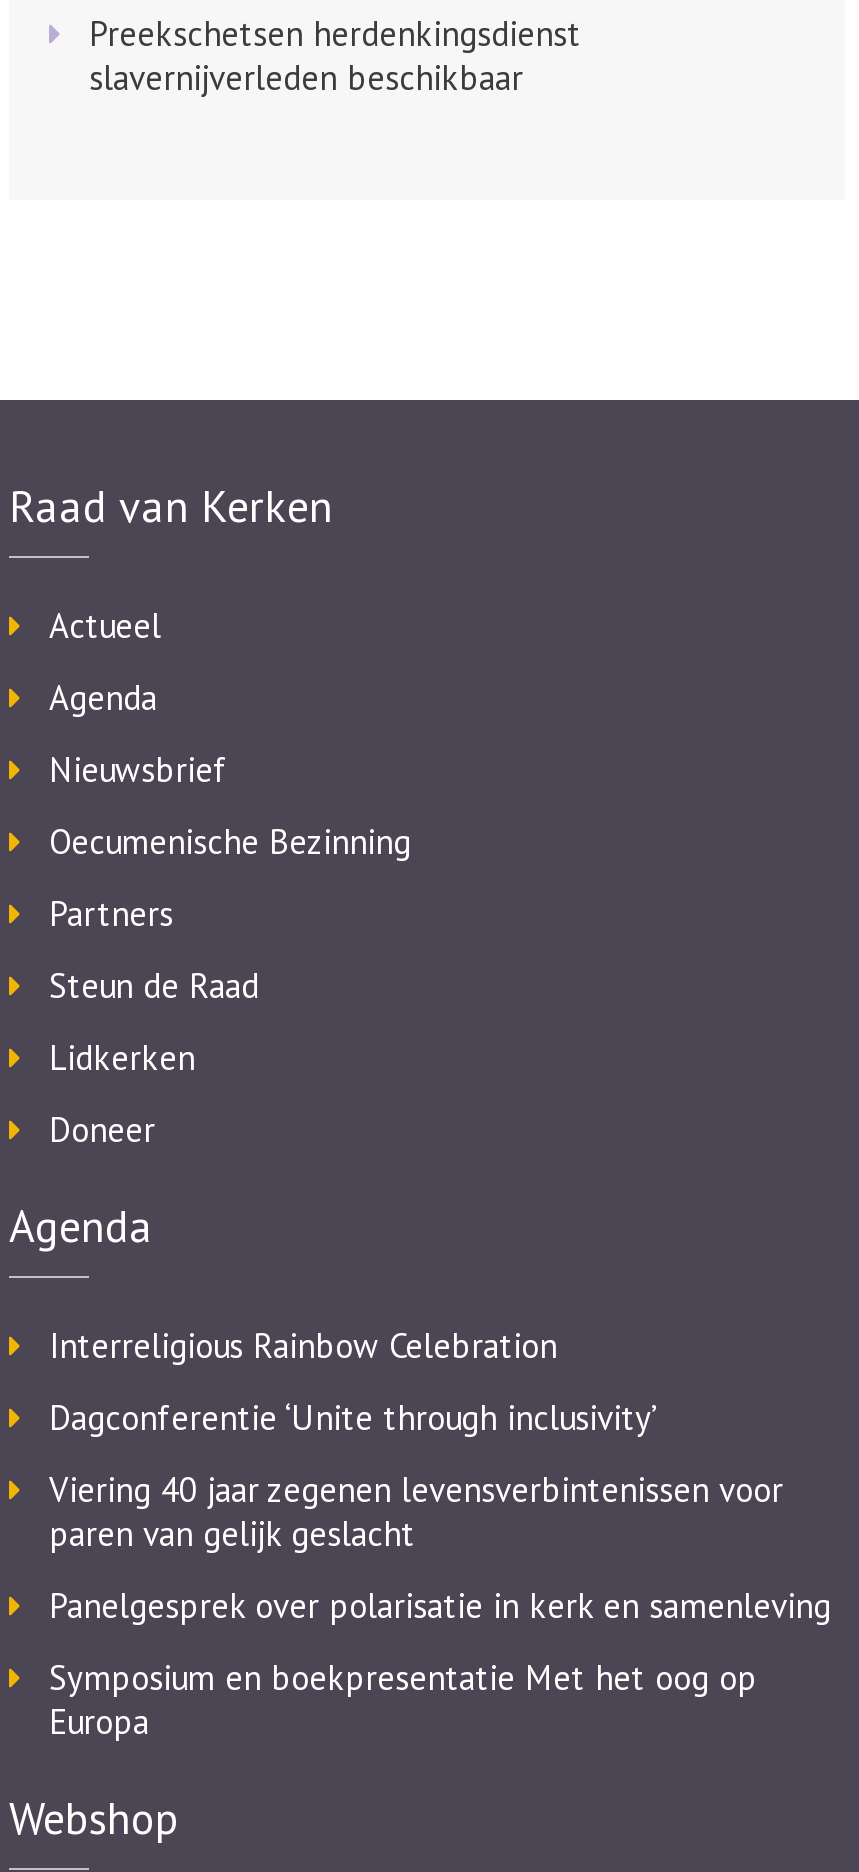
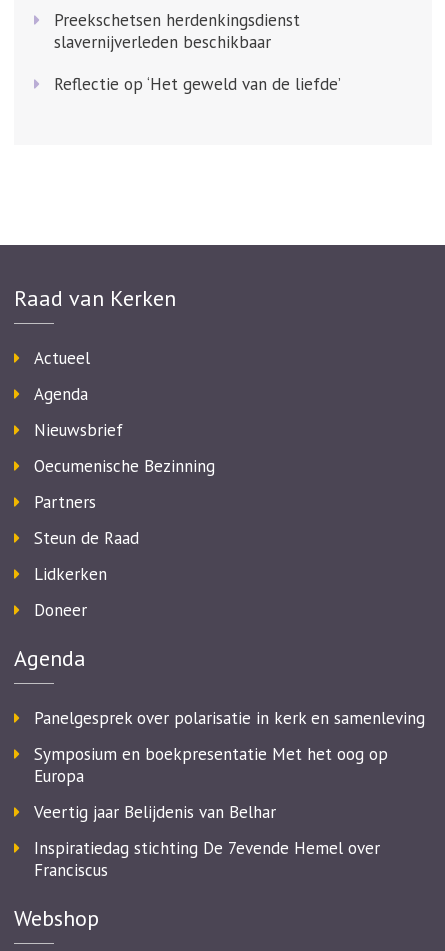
+ Reflectie op ‘Het geweld van de liefde’

moved down: Raad van Kerken | Actueel | Agenda | ... | Doneer | Agenda

- Interreligious Rainbow Celebration
- Dagconferentie ‘Unite through inclusivity’
- Viering 40 jaar zegenen levensverbintenissen voor
- paren van gelijk geslacht

moved up: Panelgesprek over polarisatie in kerk en samenleving | Symposium en boekpresentatie Met het oog op | Europa

+ Veertig jaar Belijdenis van Belhar
+ Inspiratiedag stichting De 7evende Hemel over
+ Franciscus
